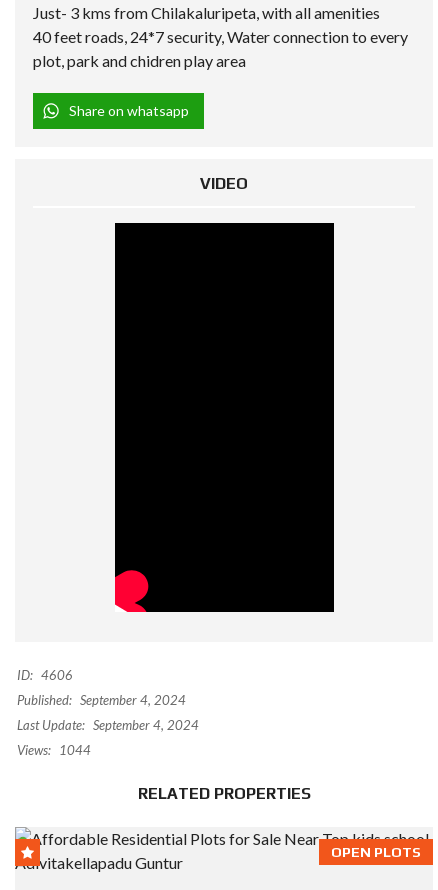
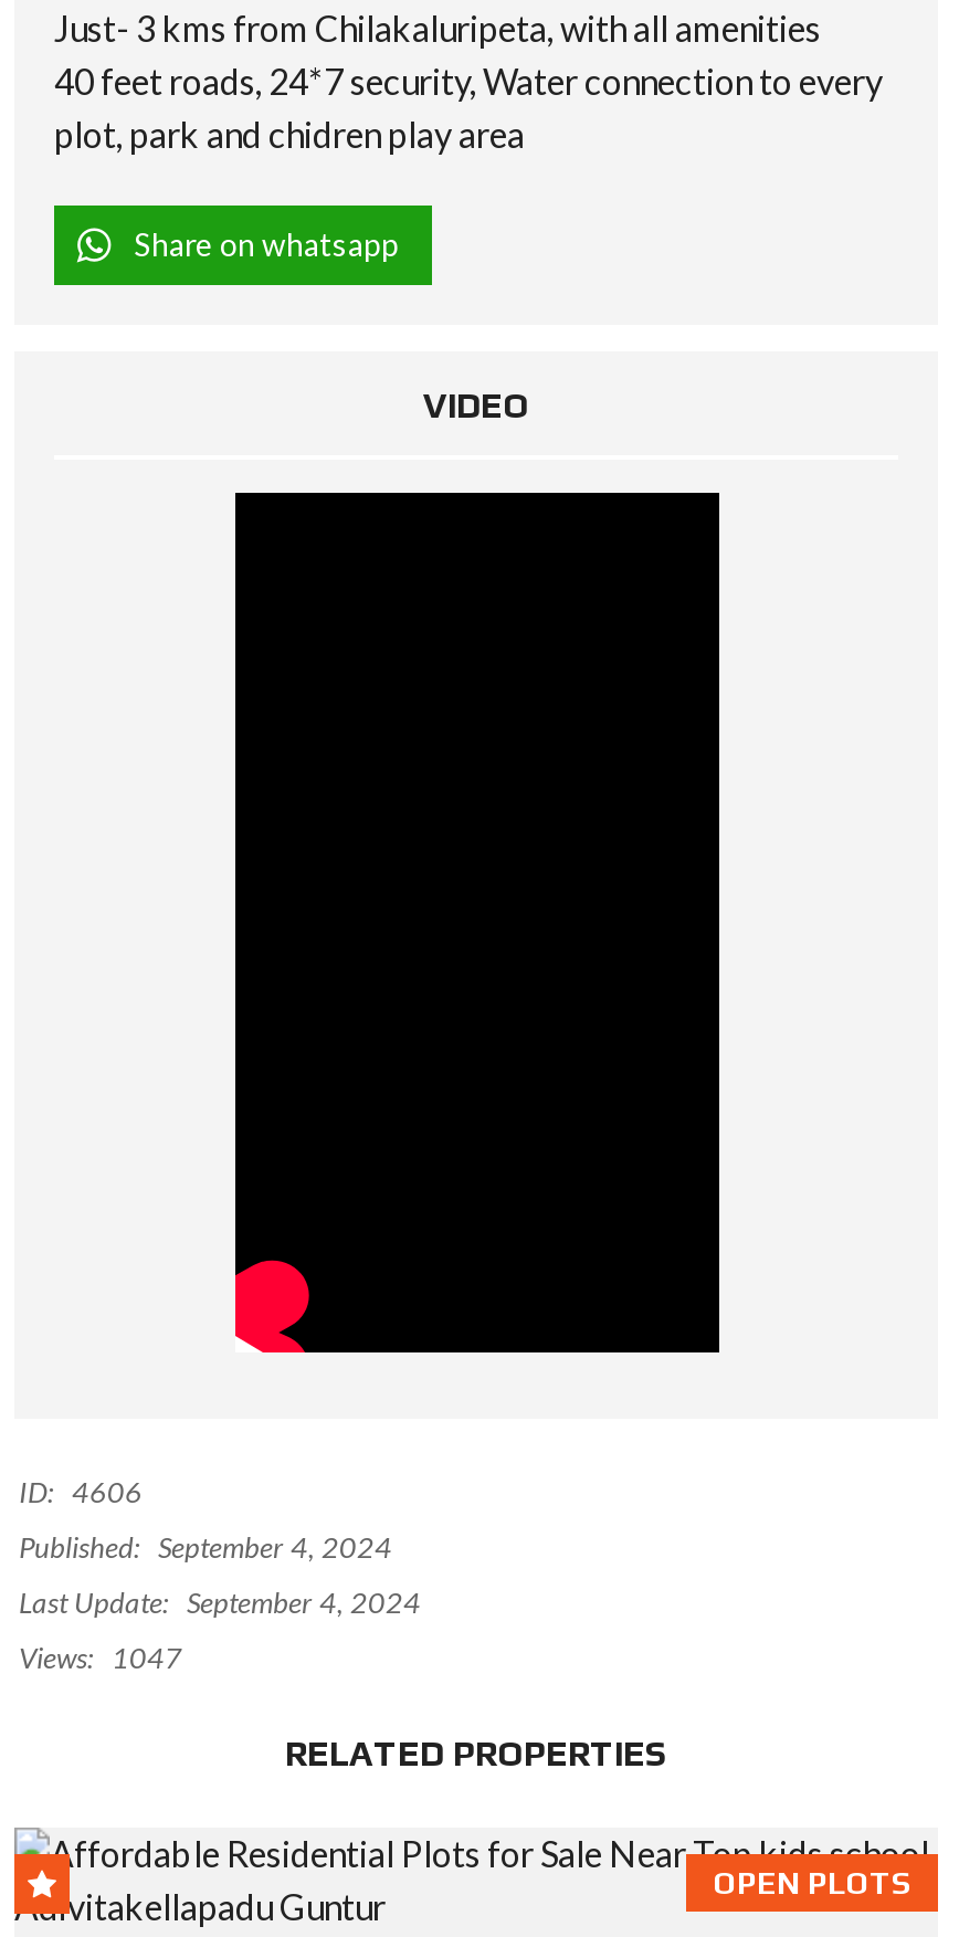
- Views: 1044
+ Views: 1047
